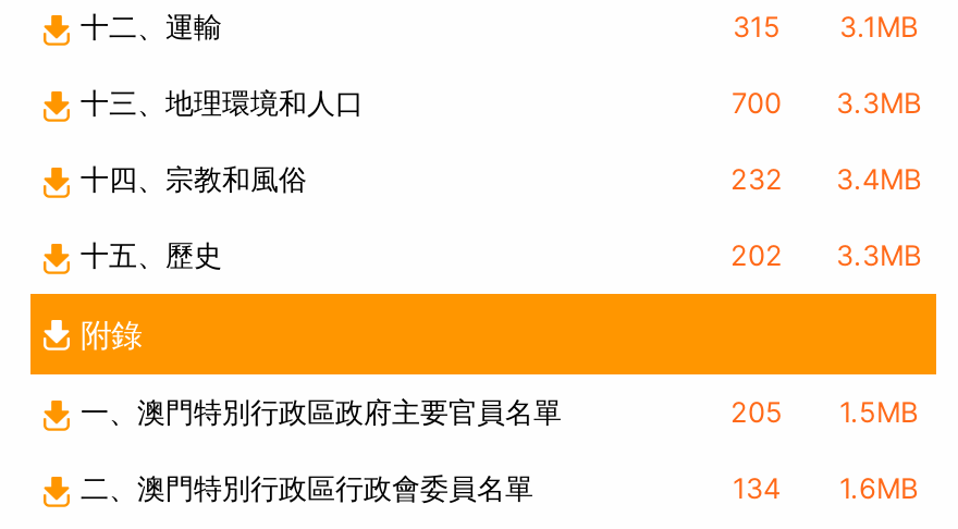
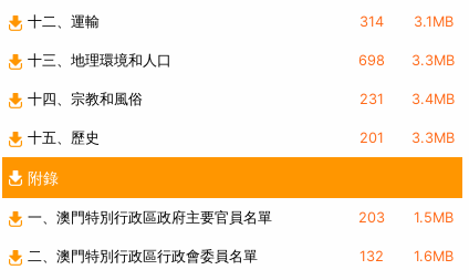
- 315 3.1MB
+ 314 3.1MB

- 700 3.3MB
+ 698 3.3MB

- 232 3.4MB
+ 231 3.4MB

- 202 3.3MB
+ 201 3.3MB

- 205 1.5MB
+ 203 1.5MB

- 134 1.6MB
+ 132 1.6MB
